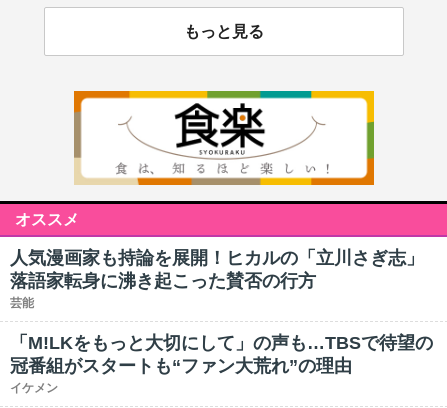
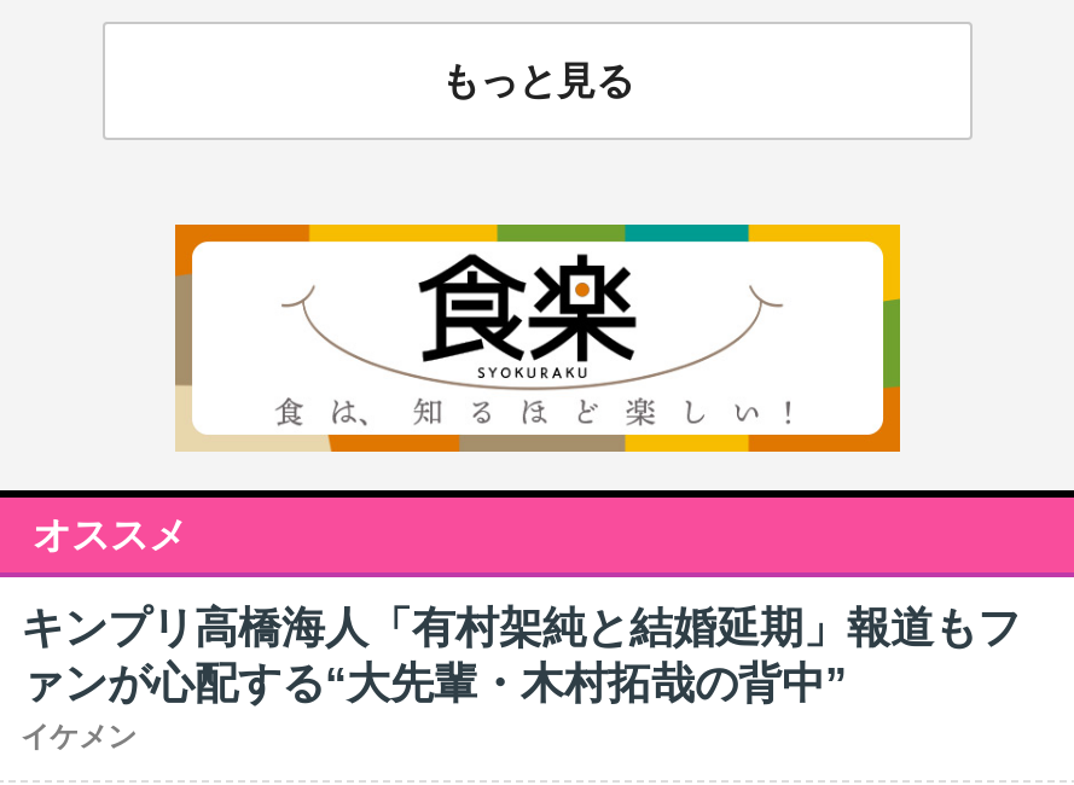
- 人気漫画家も持論を展開！ヒカルの「立川さぎ志」
- 落語家転身に沸き起こった賛否の行方
- 芸能
- 「M!LKをもっと大切にして」の声も…TBSで待望の
- 冠番組がスタートも“ファン大荒れ”の理由
+ キンプリ高橋海人「有村架純と結婚延期」報道もフ
+ ァンが心配する“大先輩・木村拓哉の背中”
